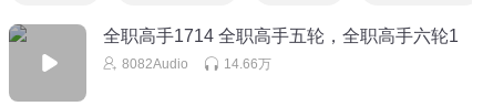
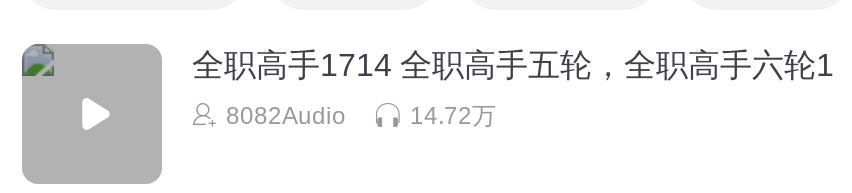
- 14.66万
+ 14.72万
